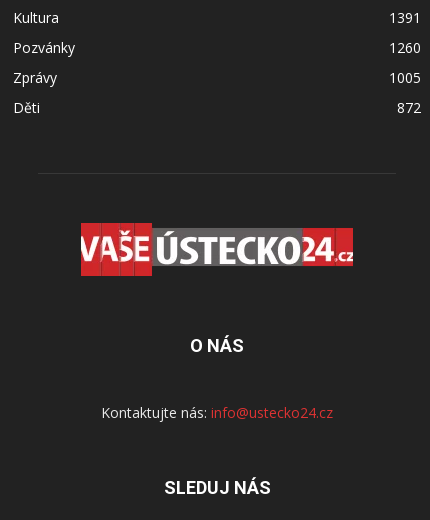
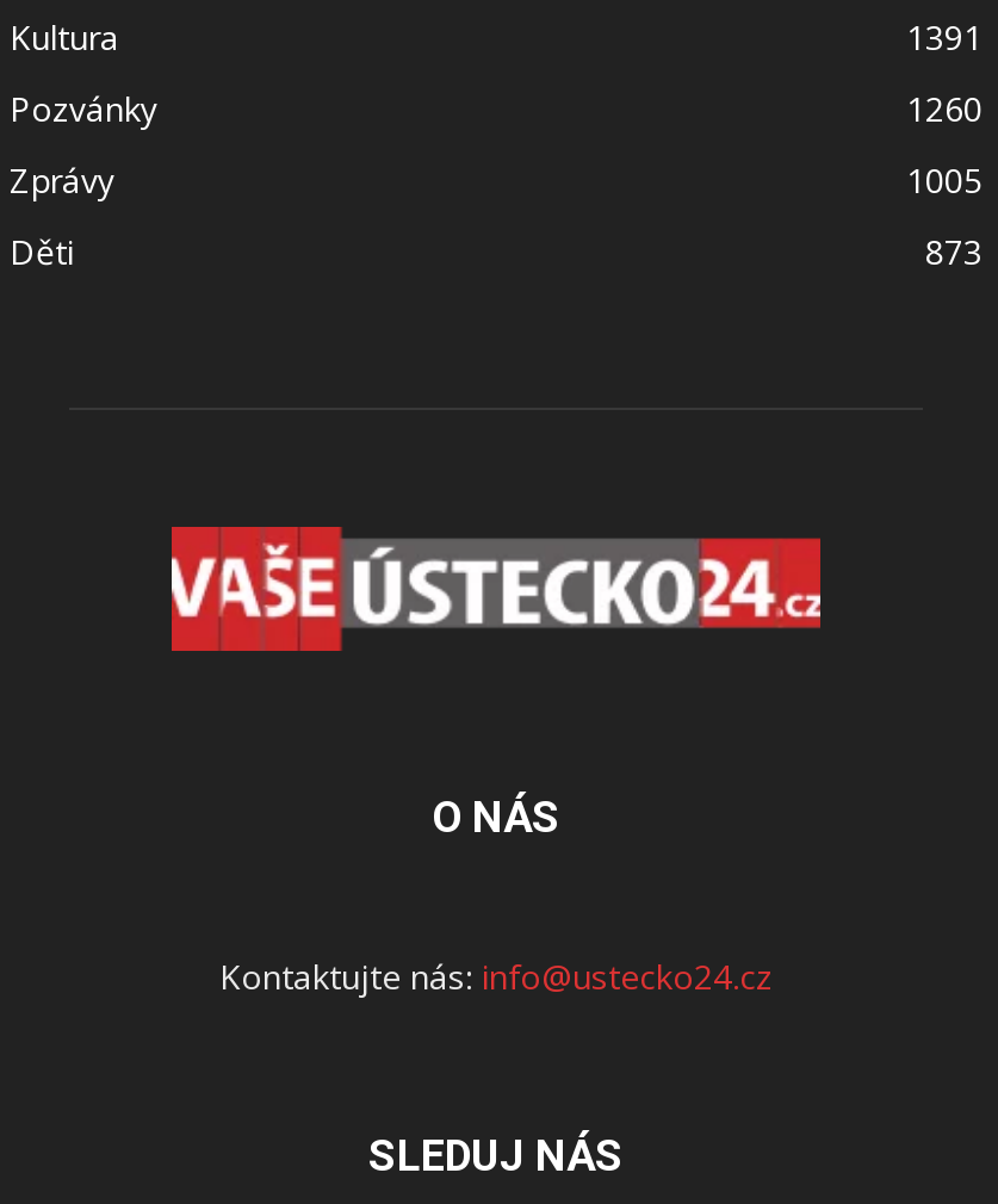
- 872
+ 873
